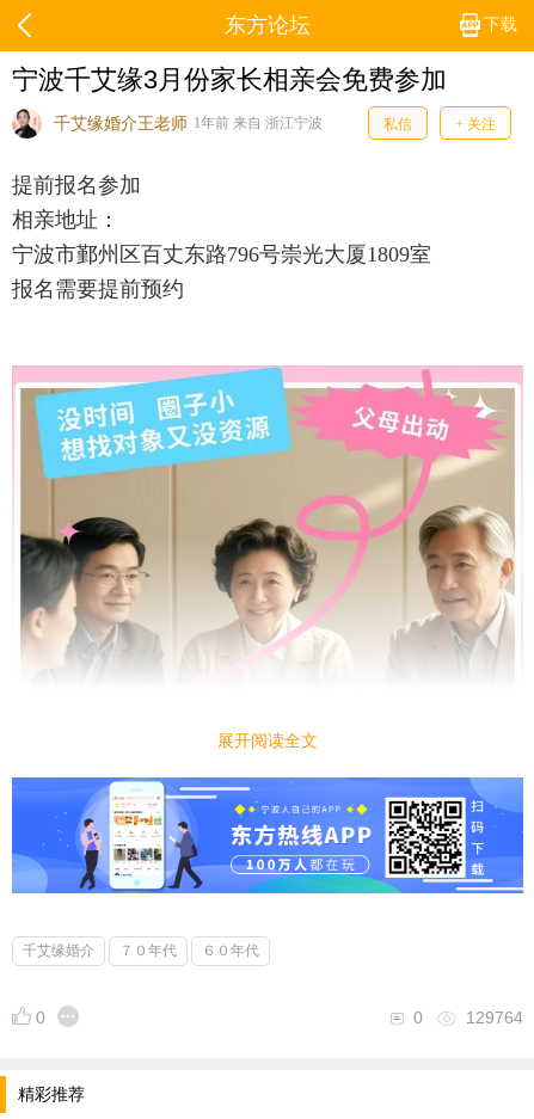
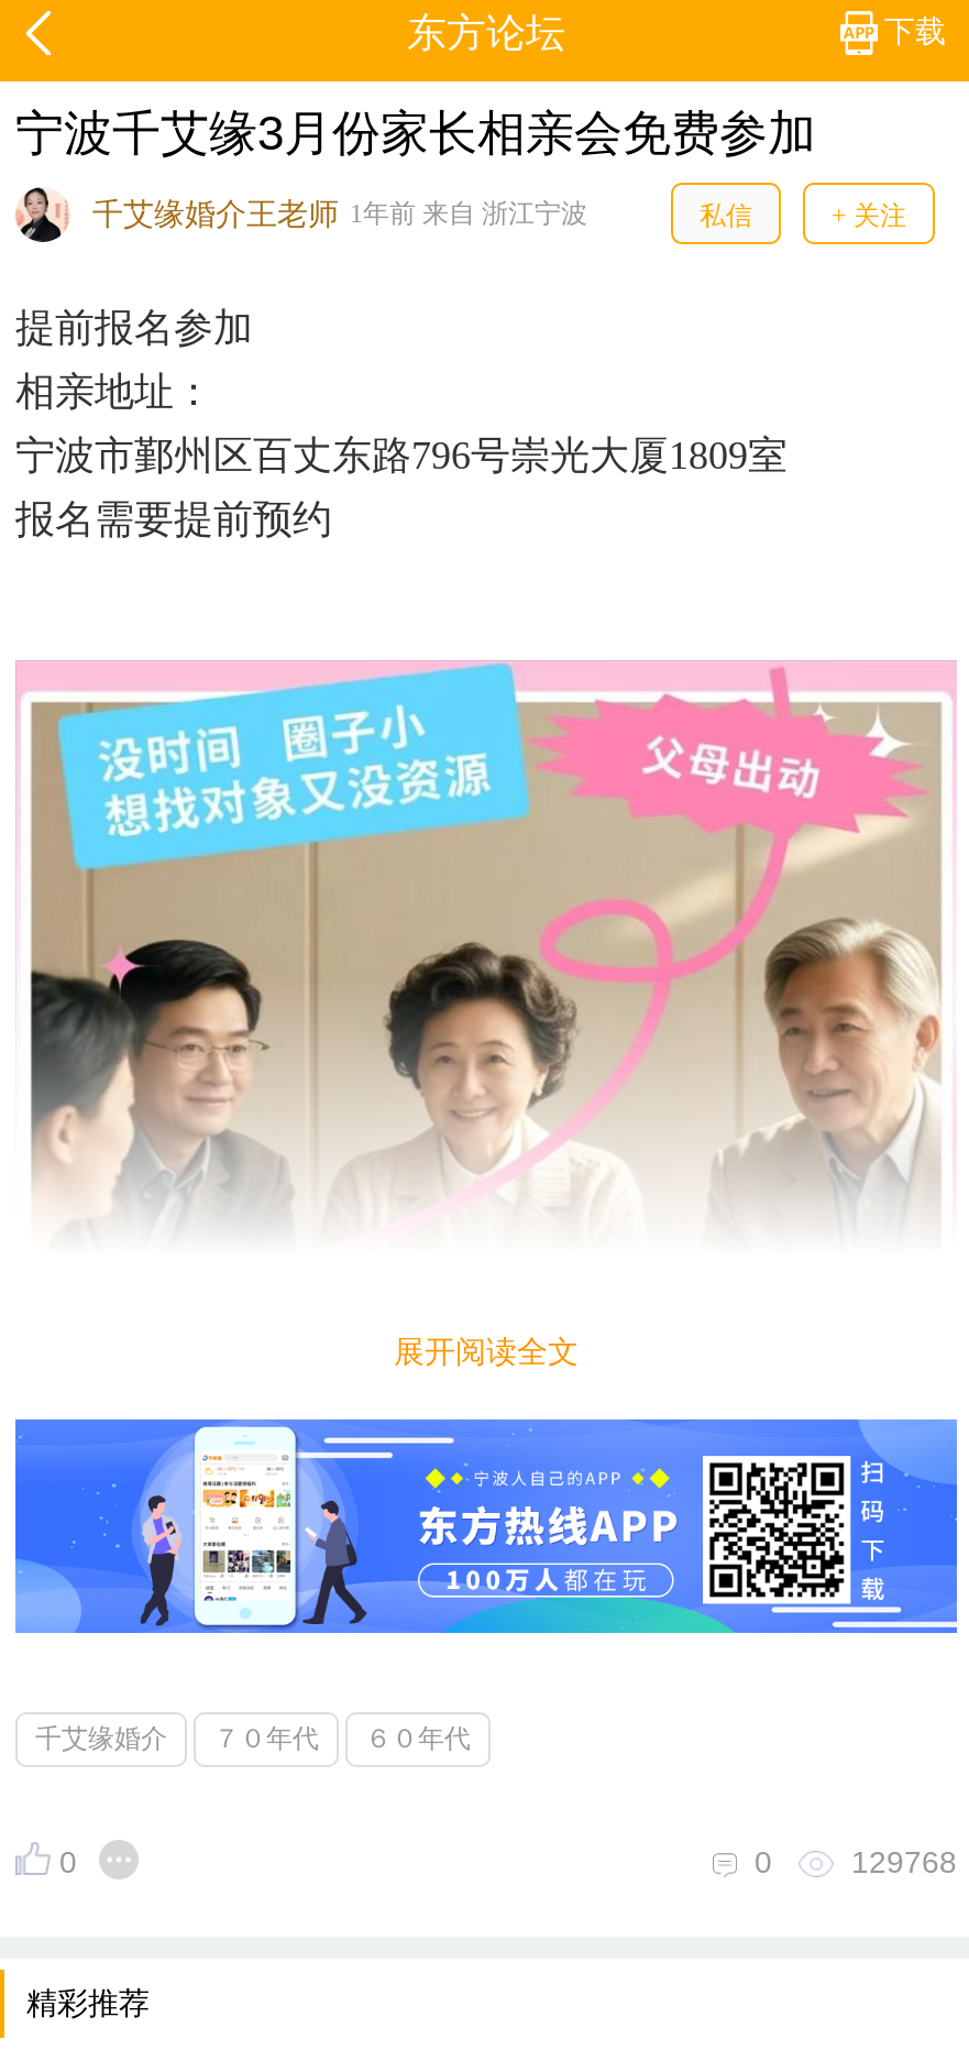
- 0 129764
+ 0 129768
